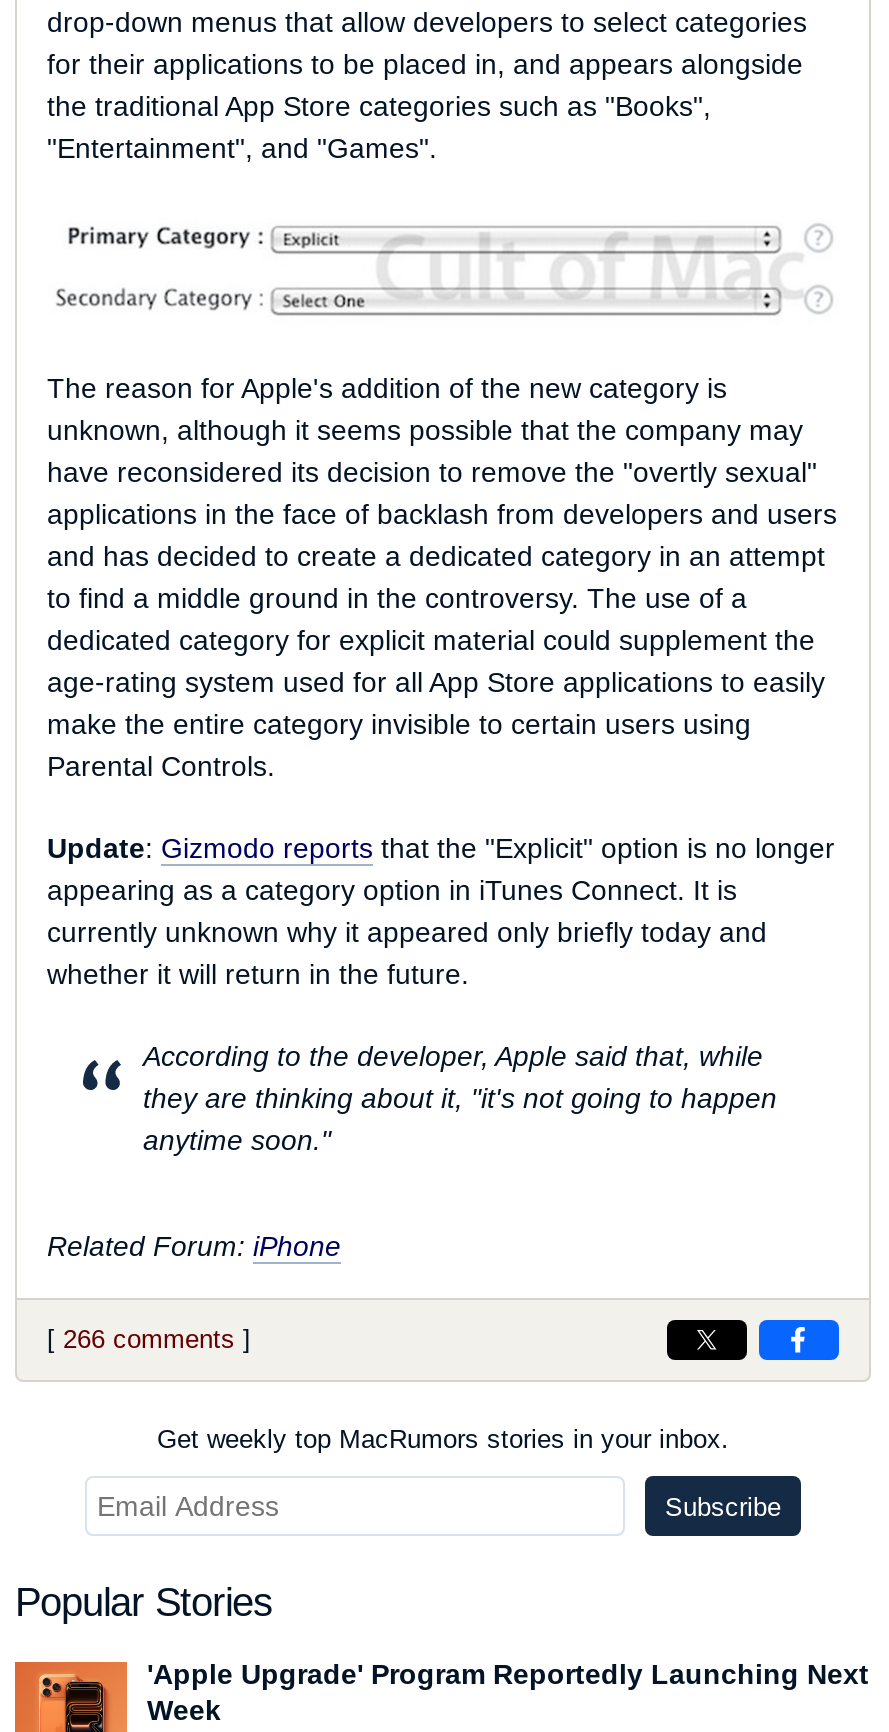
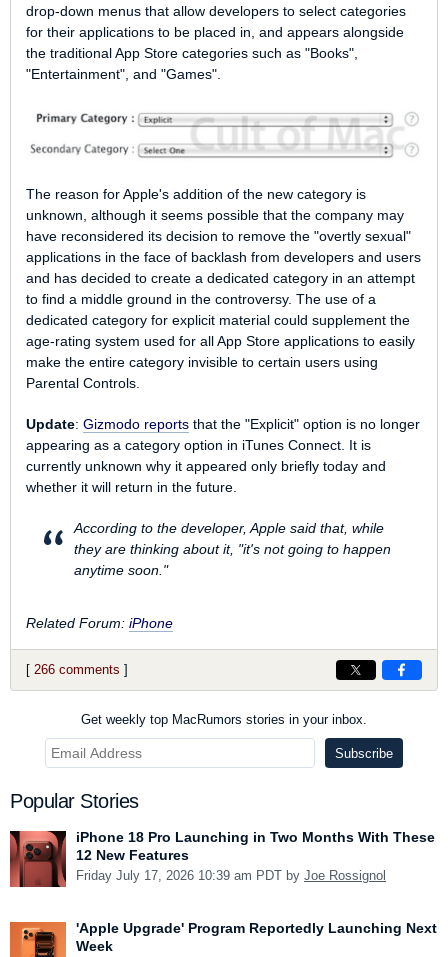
+ [image]
+ iPhone 18 Pro Launching in Two Months With These
+ 12 New Features
+ Friday July 17, 2026 10:39 am PDT by Joe Rossignol
